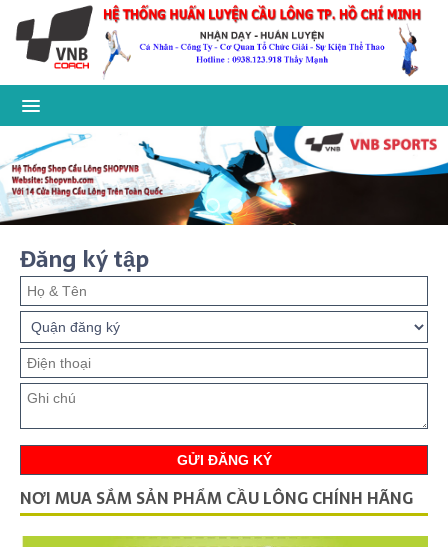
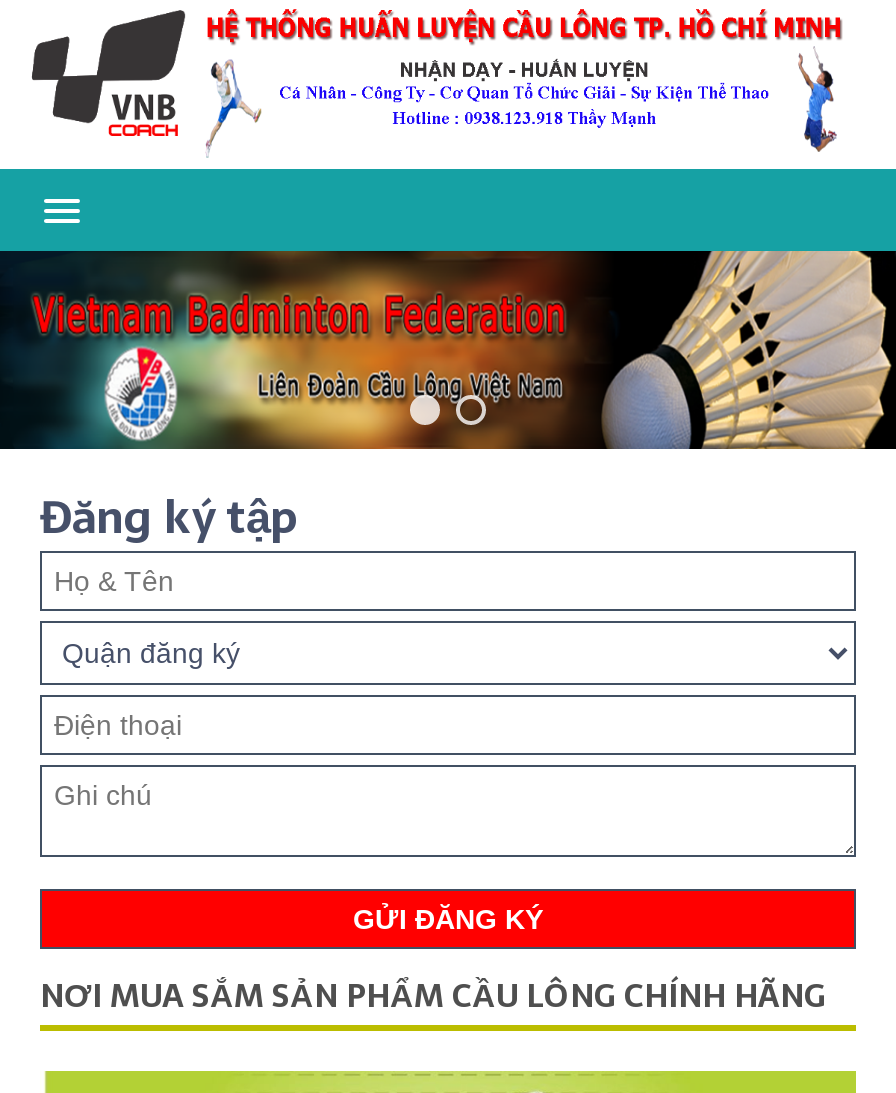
- [image]
+ [image]
